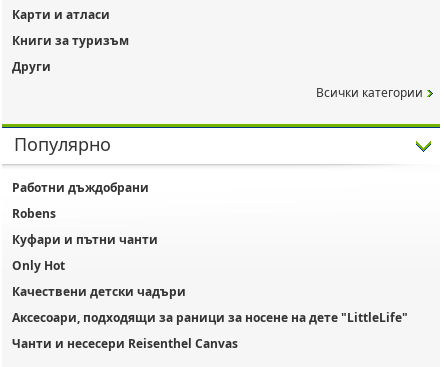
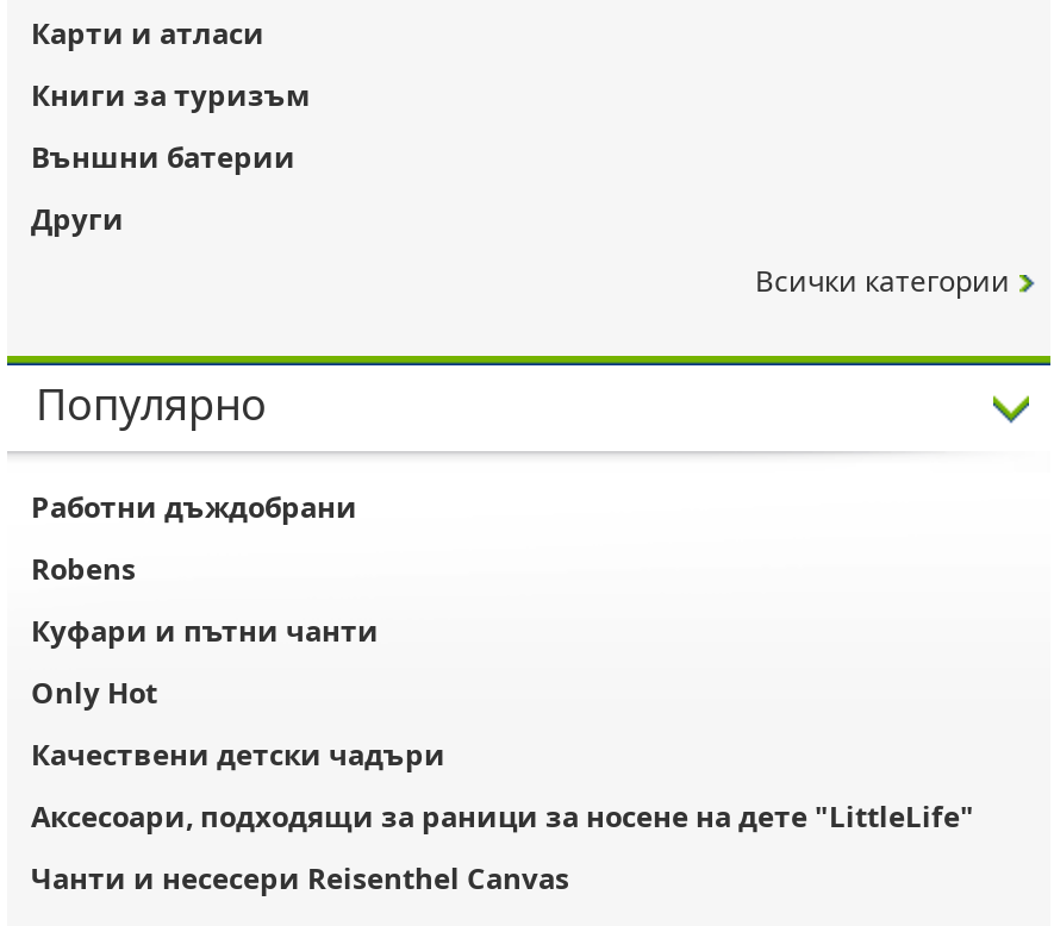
+ Външни батерии
